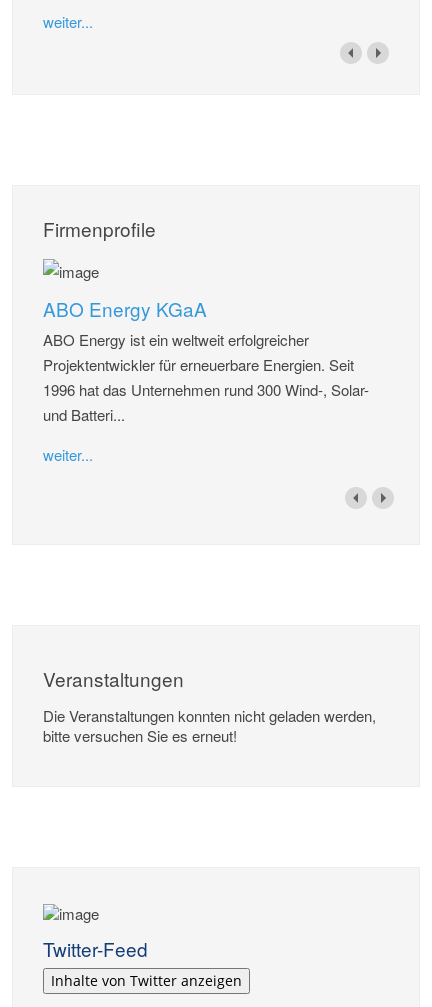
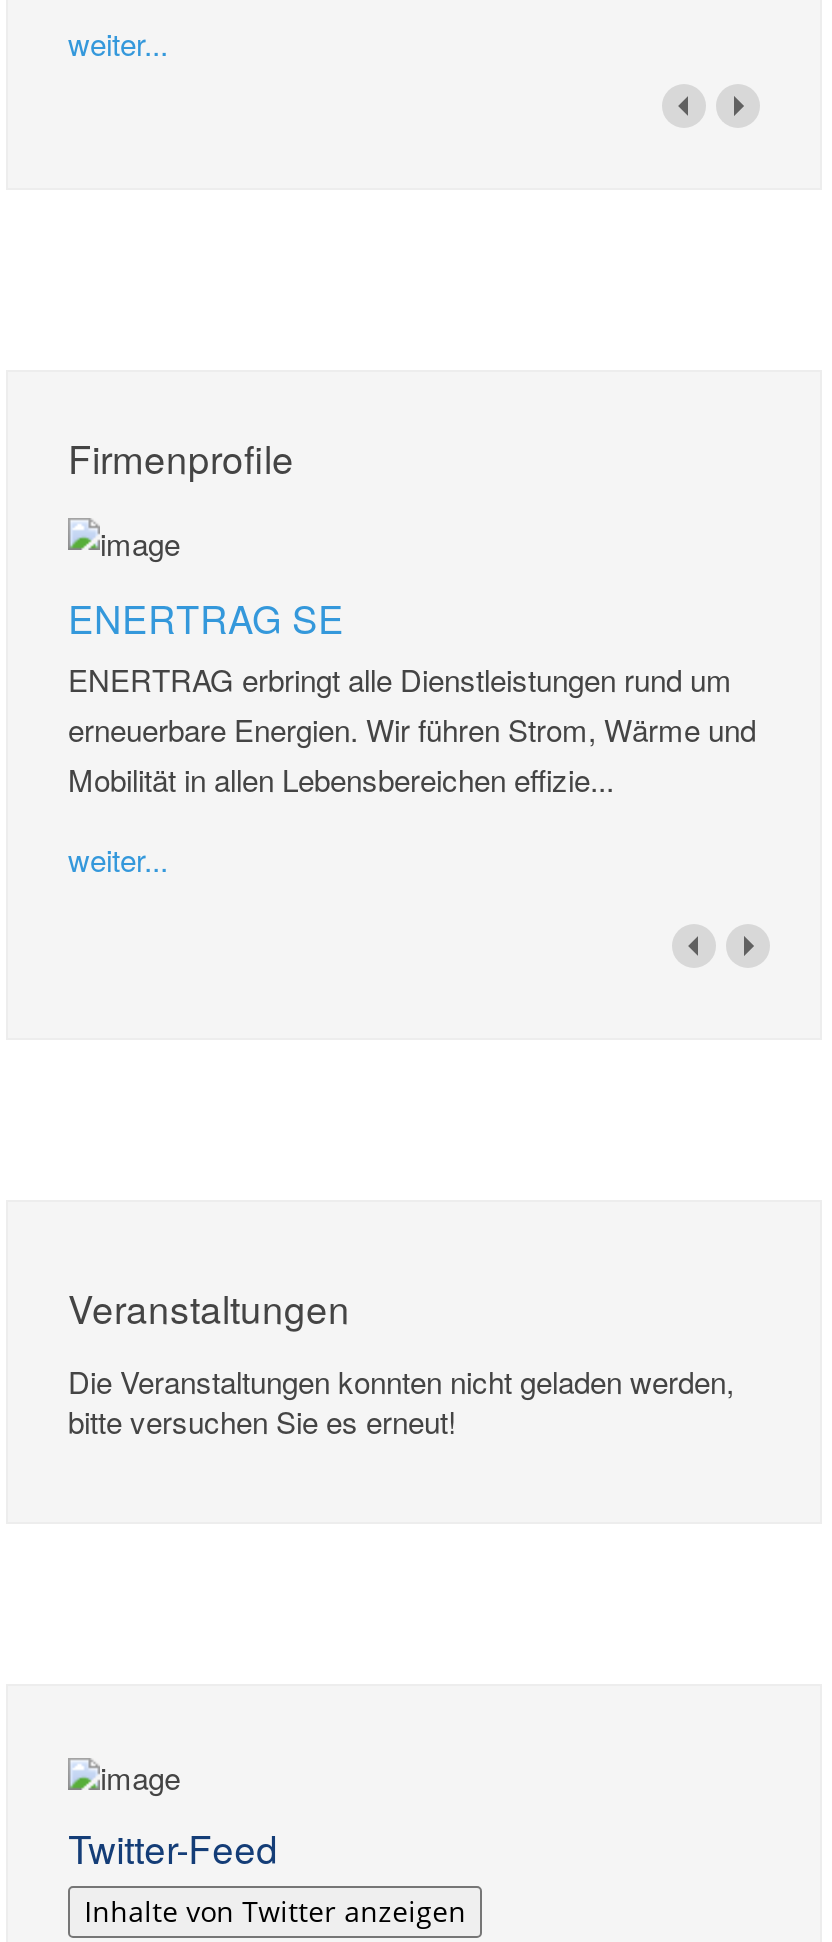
- ABO Energy KGaA
- ABO Energy ist ein weltweit erfolgreicher
- Projektentwickler für erneuerbare Energien. Seit
- 1996 hat das Unternehmen rund 300 Wind-, Solar-
- und Batteri...
+ ENERTRAG SE
+ ENERTRAG erbringt alle Dienstleistungen rund um
+ erneuerbare Energien. Wir führen Strom, Wärme und
+ Mobilität in allen Lebensbereichen effizie...
